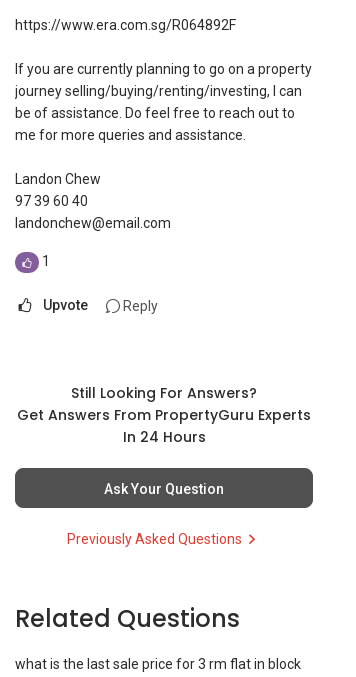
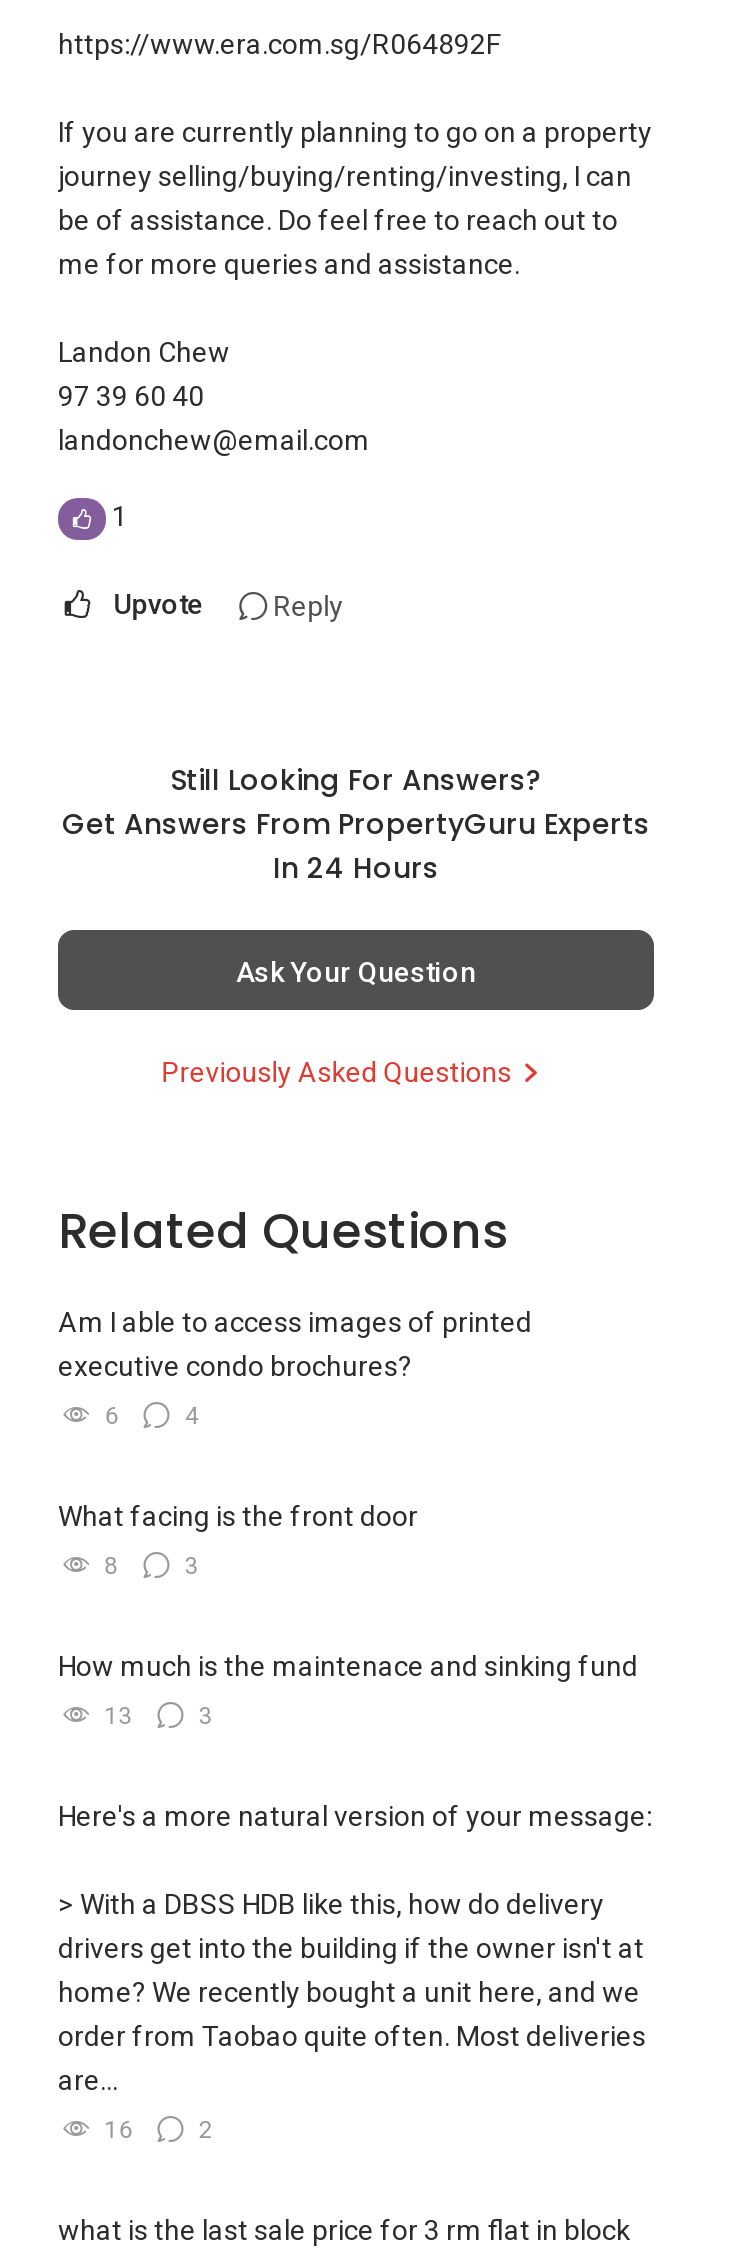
+ Am I able to access images of printed
+ executive condo brochures?
+ 6
+ 4
+ What facing is the front door
+ 8
+ 3
+ How much is the maintenace and sinking fund
+ 13
+ 3
+ Here's a more natural version of your message:
+ > With a DBSS HDB like this, how do delivery
+ drivers get into the building if the owner isn't at
+ home? We recently bought a unit here, and we
+ order from Taobao quite often. Most deliveries
+ are...
+ 16
+ 2
